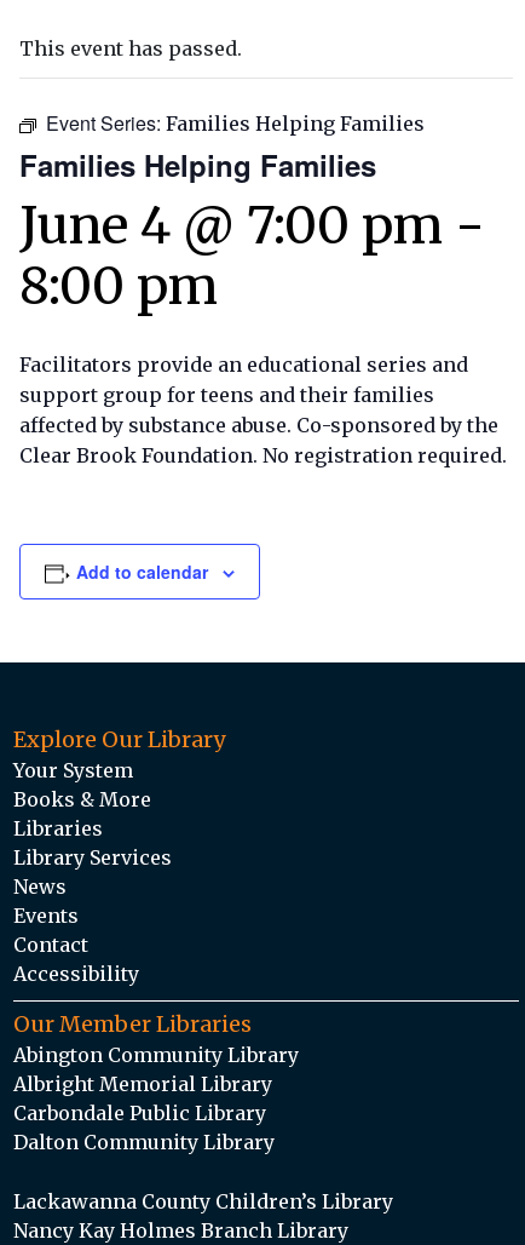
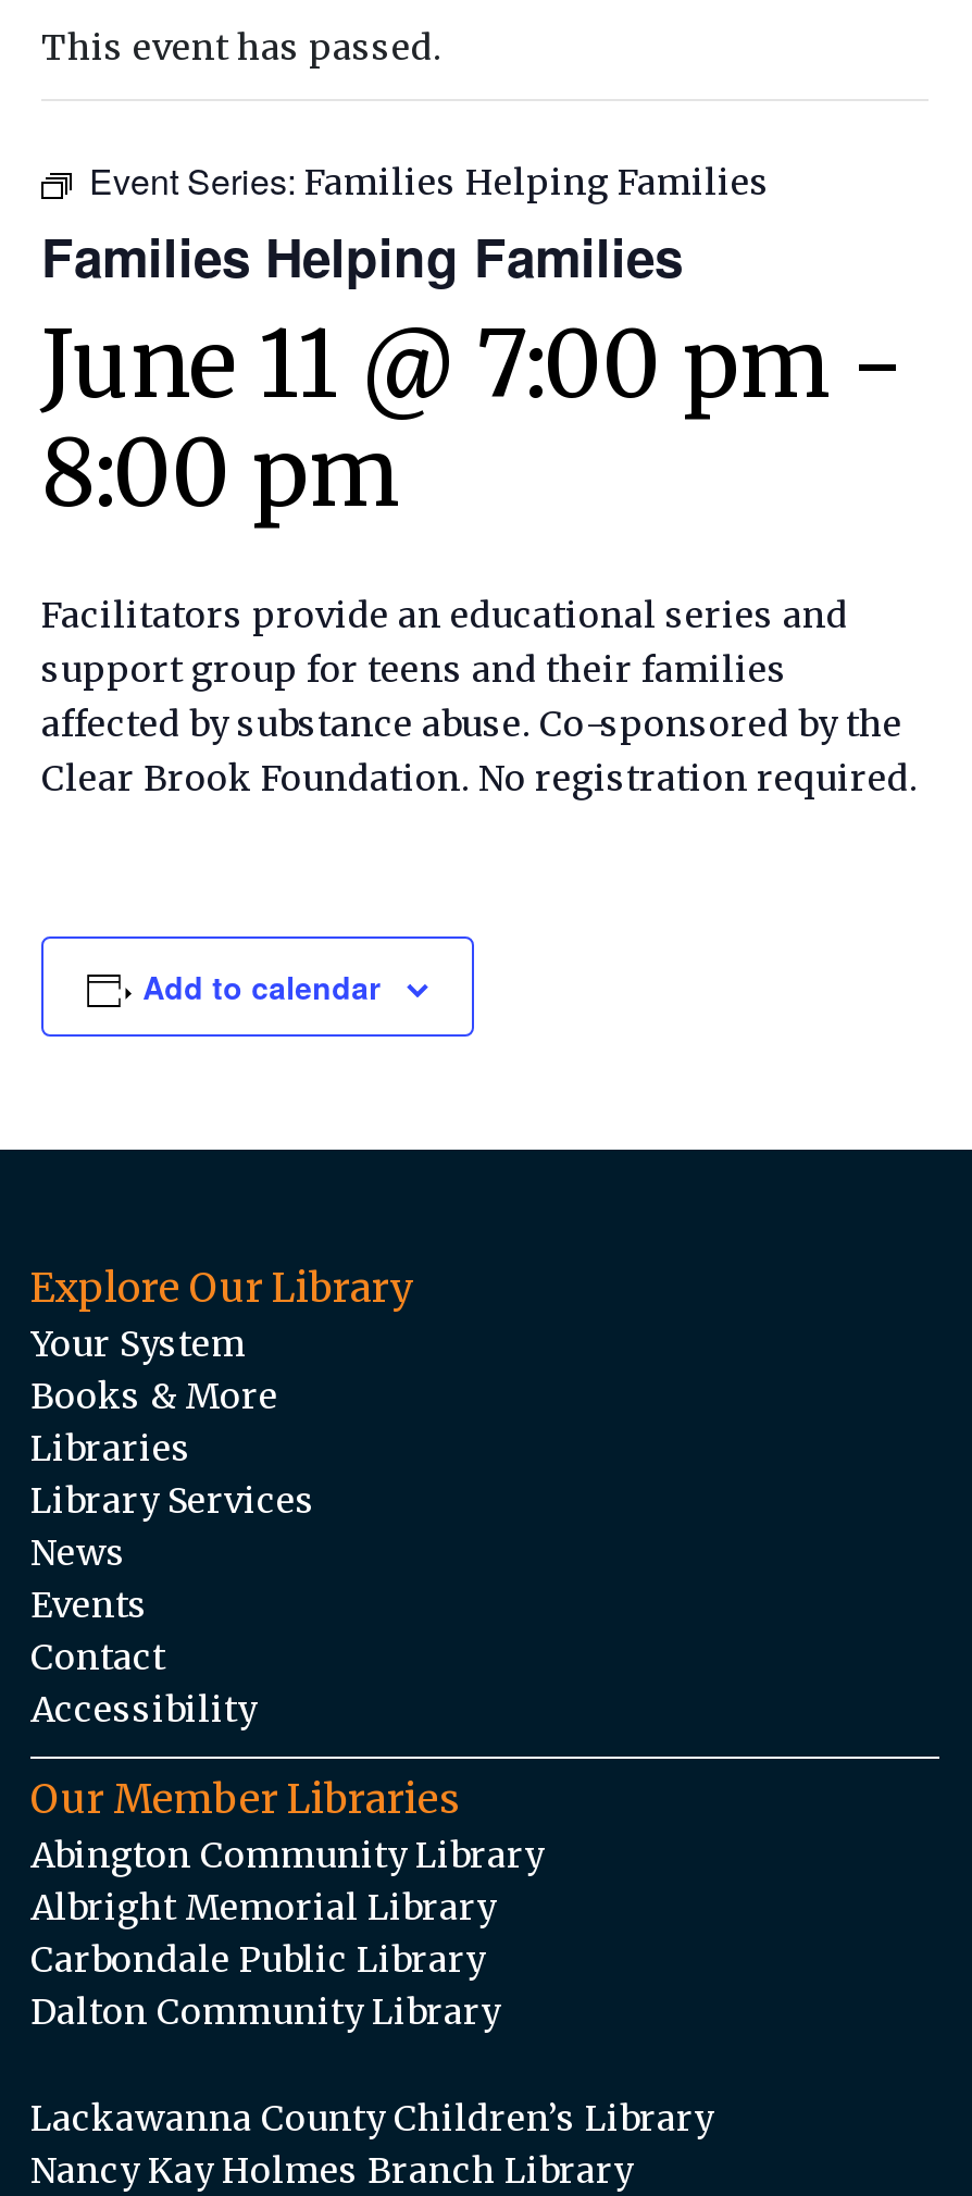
- June 4 @ 7:00 pm -
+ June 11 @ 7:00 pm -
